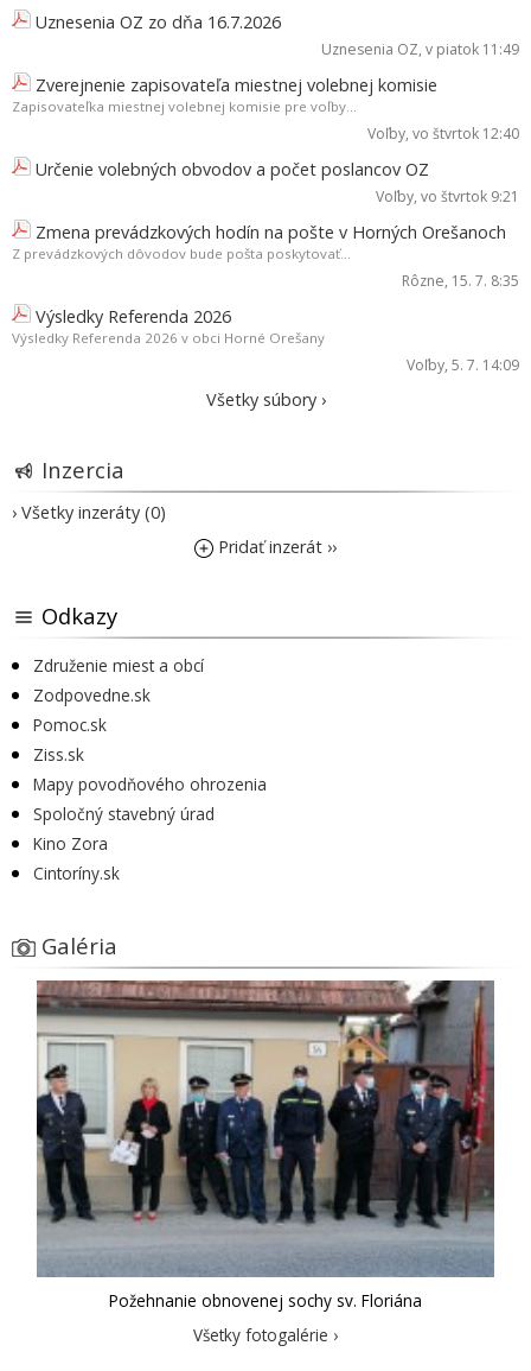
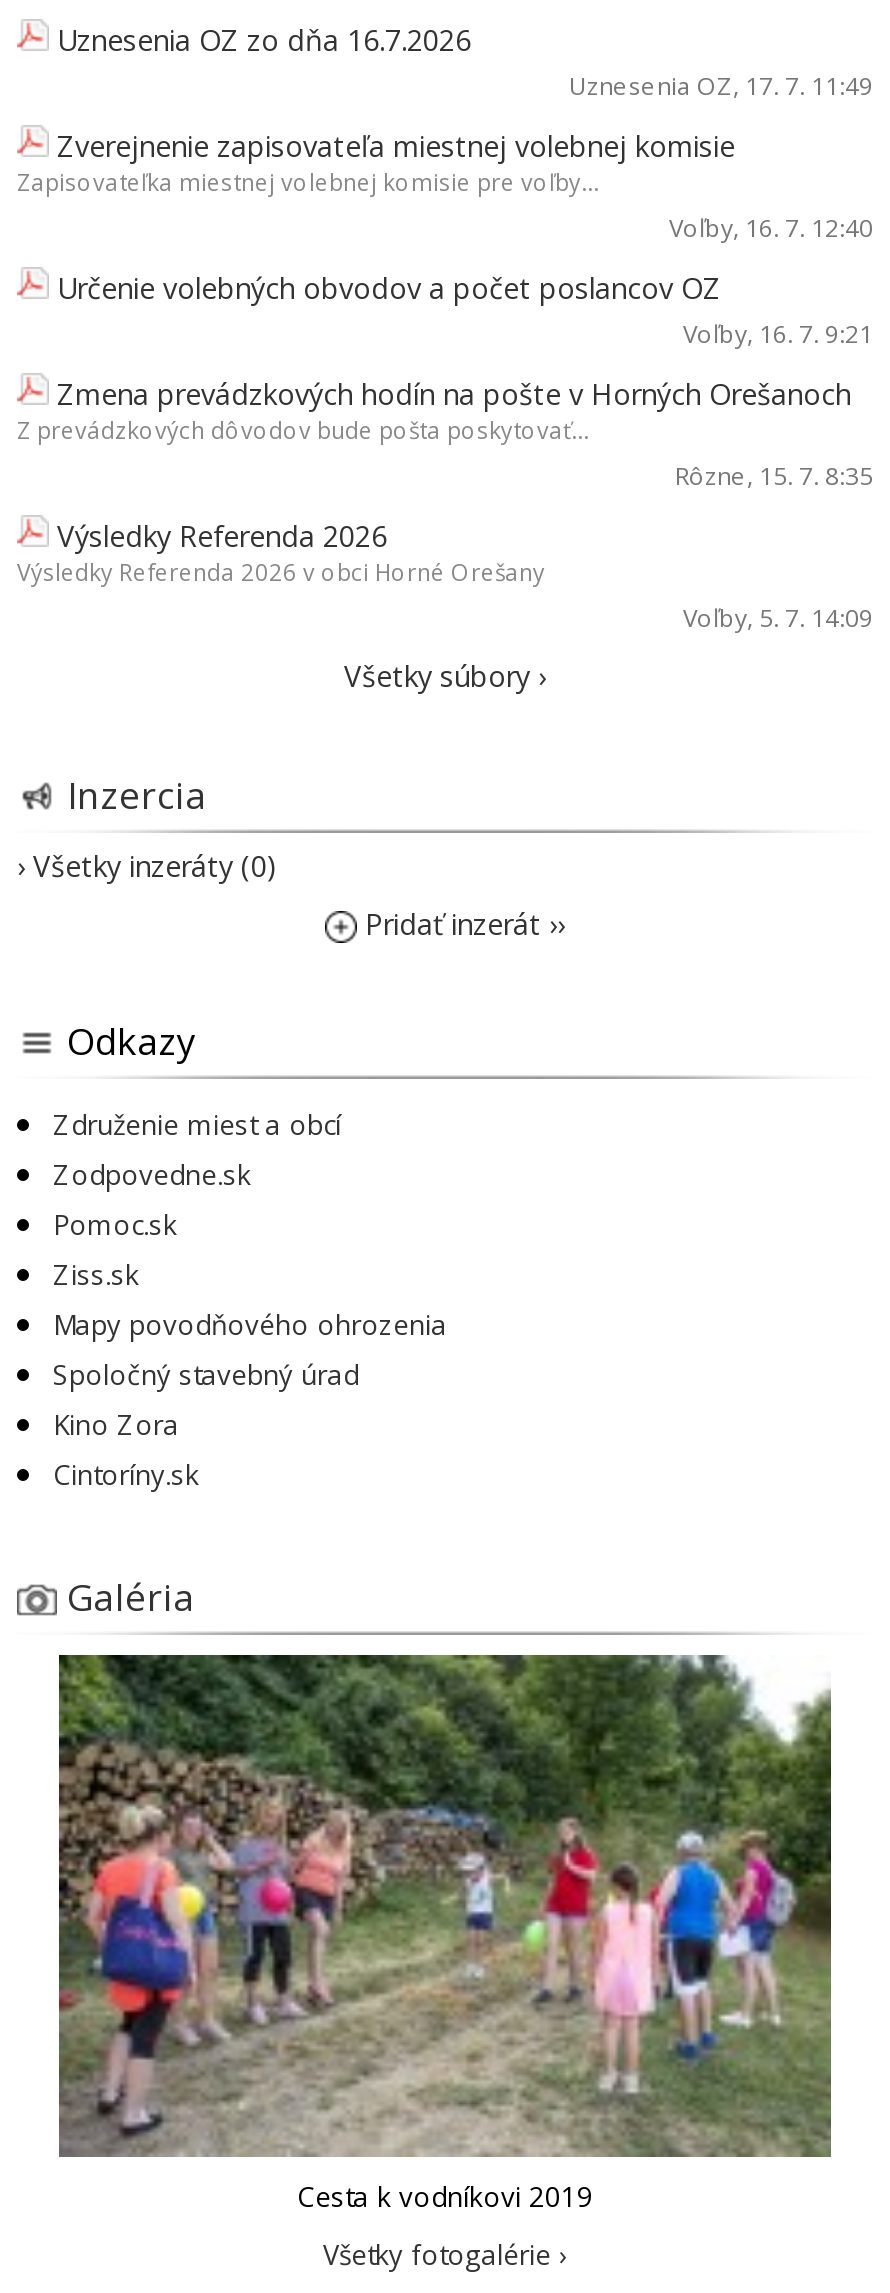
- Uznesenia OZ, v piatok 11:49
+ Uznesenia OZ, 17. 7. 11:49

- Voľby, vo štvrtok 12:40
+ Voľby, 16. 7. 12:40

- Voľby, vo štvrtok 9:21
+ Voľby, 16. 7. 9:21

- [image]
- Požehnanie obnovenej sochy sv. Floriána
+ [image]
+ Cesta k vodníkovi 2019
